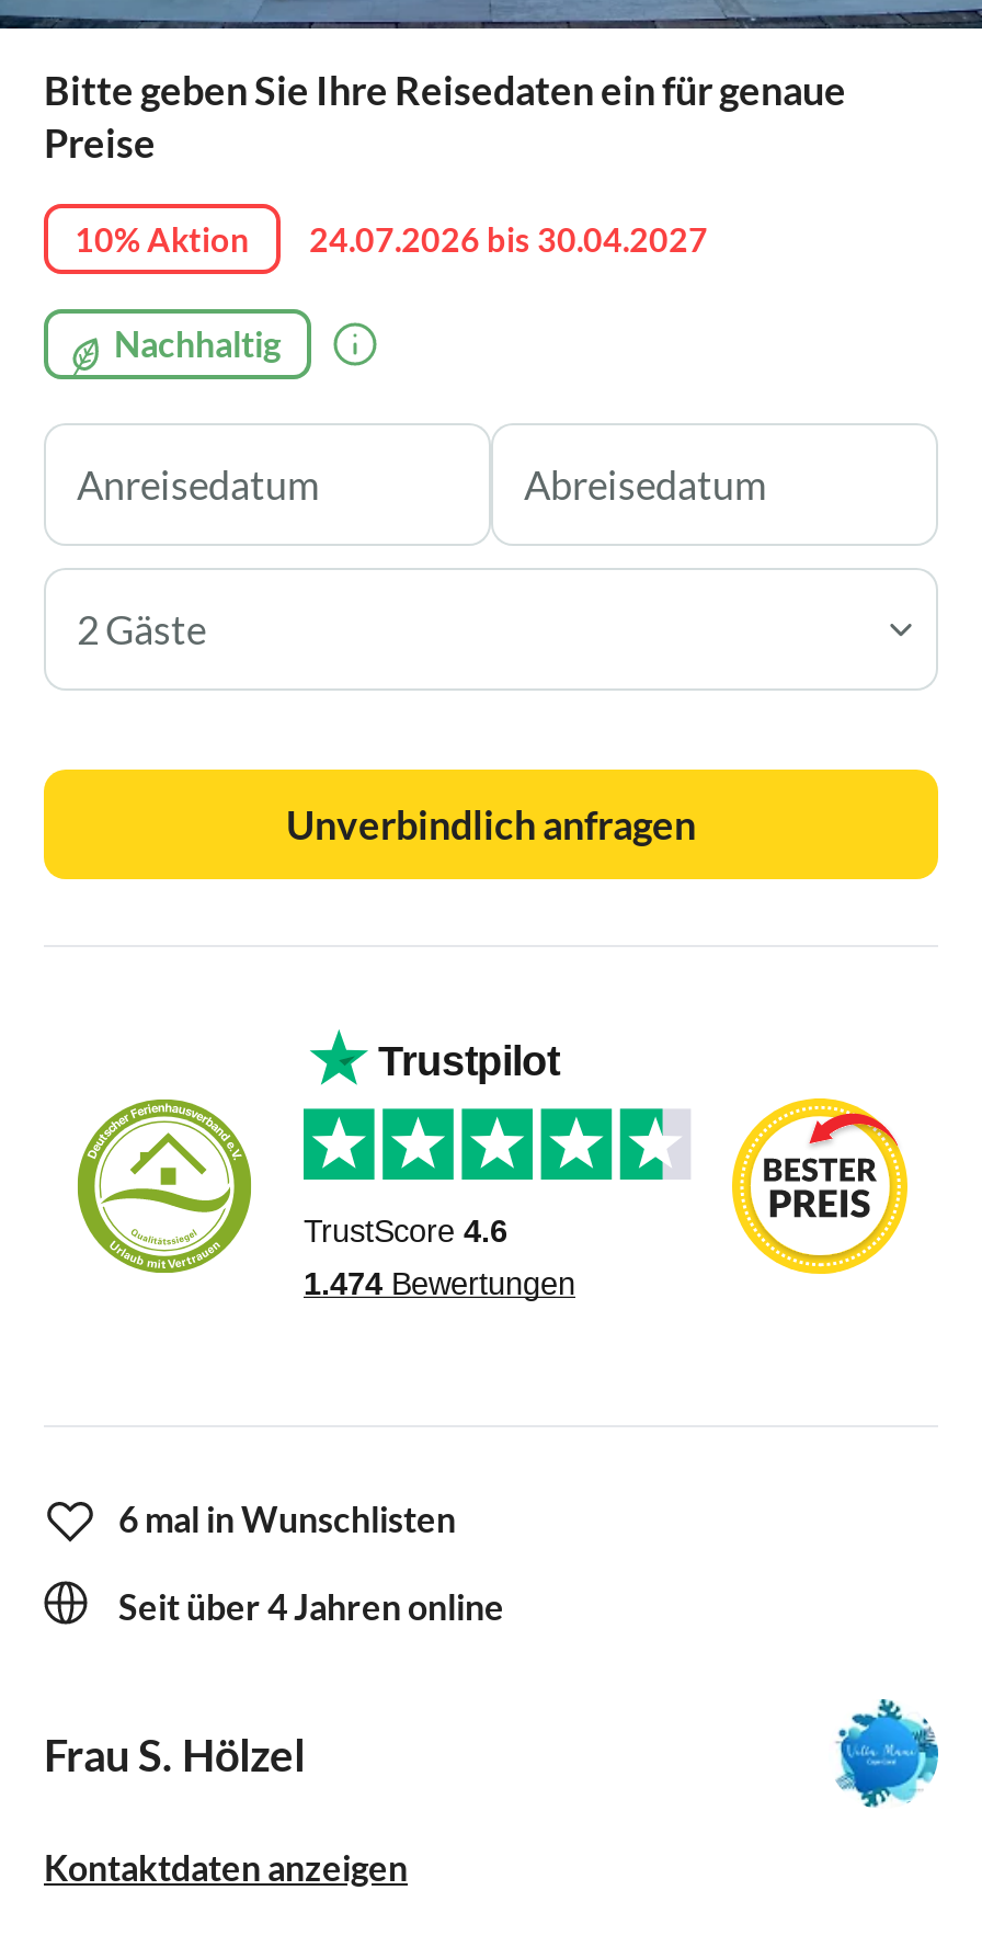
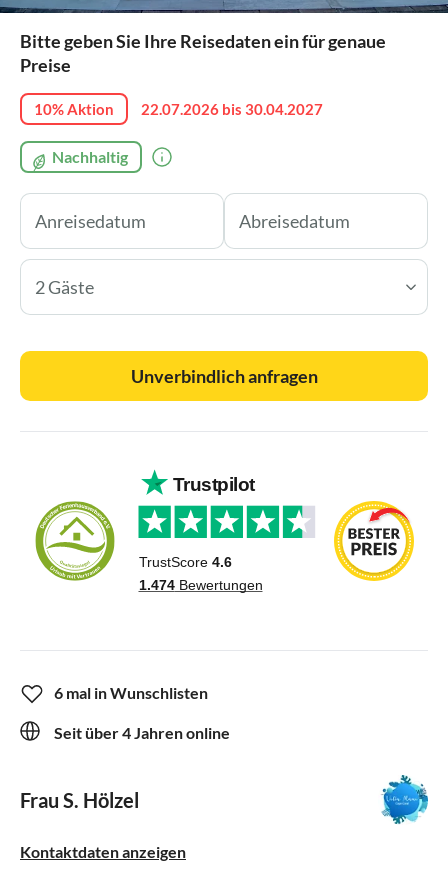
- 10% Aktion 24.07.2026 bis 30.04.2027
+ 10% Aktion 22.07.2026 bis 30.04.2027
